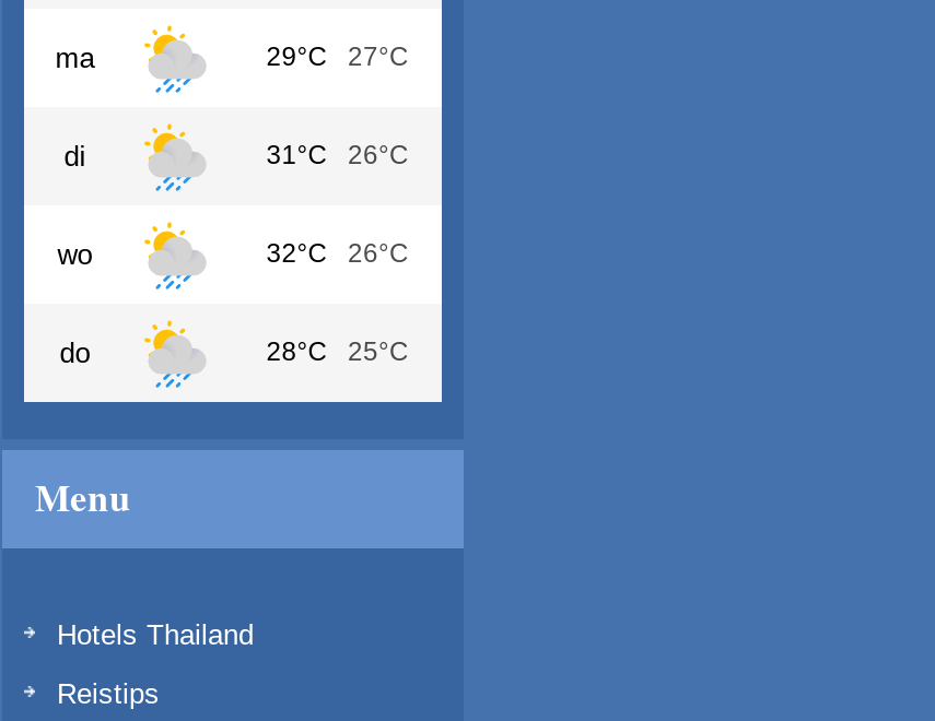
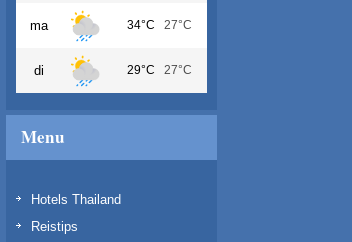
- 29°C 27°C
+ 34°C 27°C

- 31°C
- 26°C
- wo
- 32°C
- 26°C
- do
- 28°C
- 25°C
+ 29°C
+ 27°C
